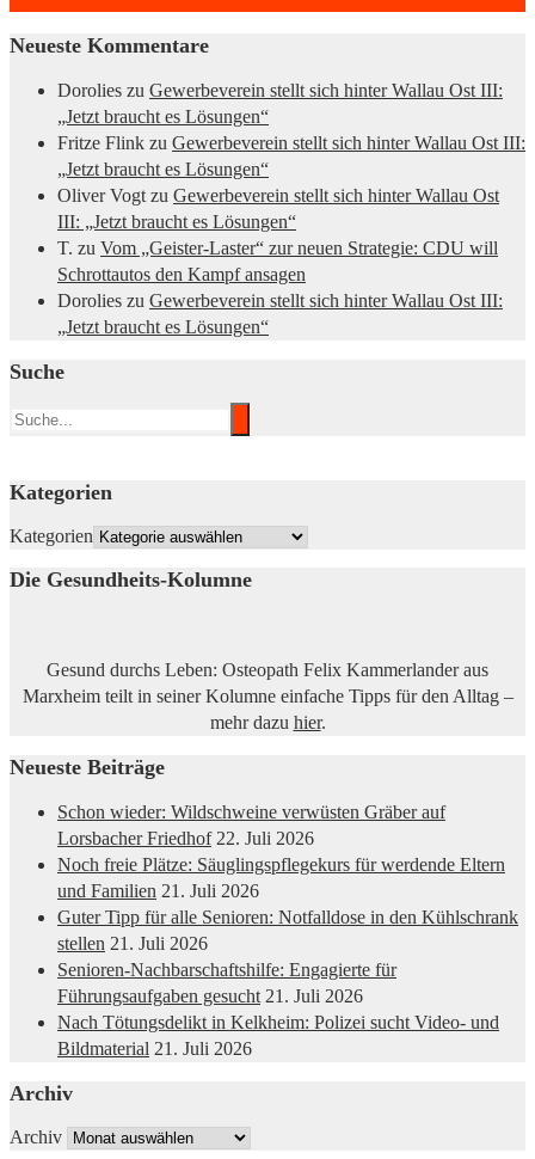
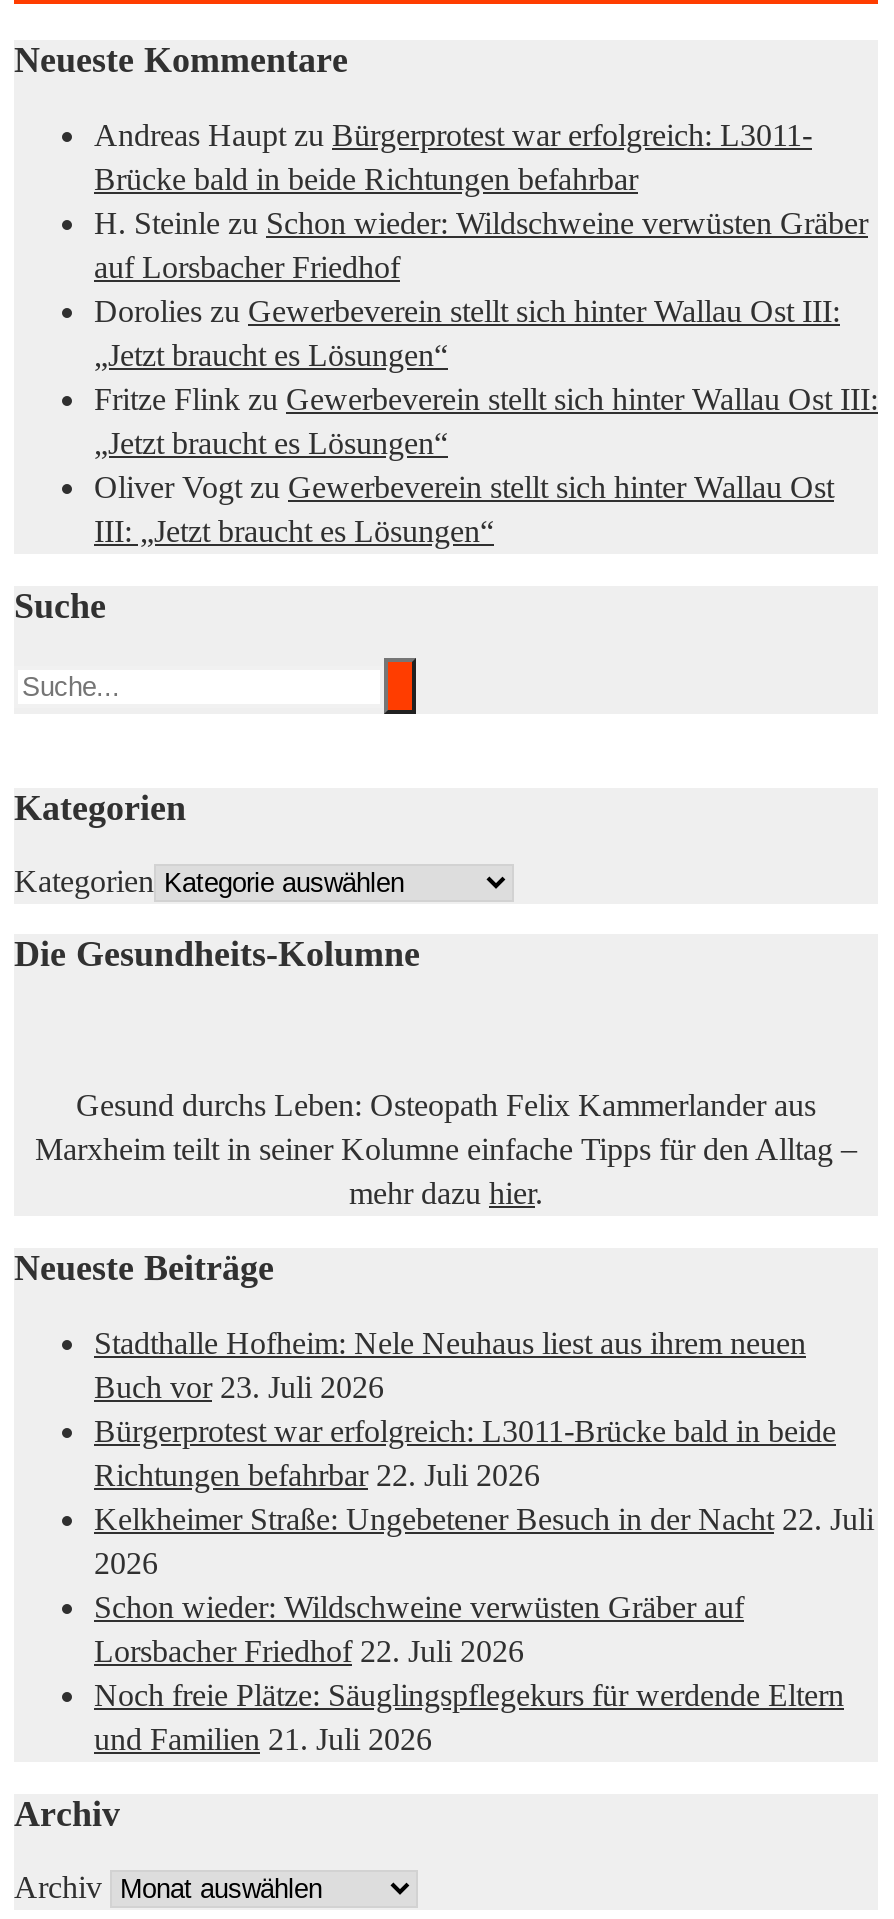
+ Andreas Haupt zu Bürgerprotest war erfolgreich: L3011-
+ Brücke bald in beide Richtungen befahrbar
+ H. Steinle zu Schon wieder: Wildschweine verwüsten Gräber
+ auf Lorsbacher Friedhof

moved down: Dorolies zu Gewerbeverein stellt sich hinter Wallau Ost III: | „Jetzt braucht es Lösungen“ | Fritze Flink zu Gewerbeverein stellt sich hinter Wallau Ost III: | „Jetzt braucht es Lösungen“ | Oliver Vogt zu Gewerbeverein stellt sich hinter Wallau Ost | III: „Jetzt braucht es Lösungen“

- T. zu Vom „Geister-Laster“ zur neuen Strategie: CDU will
- Schrottautos den Kampf ansagen
- Dorolies zu Gewerbeverein stellt sich hinter Wallau Ost III:
- „Jetzt braucht es Lösungen“

+ Stadthalle Hofheim: Nele Neuhaus liest aus ihrem neuen
+ Buch vor 23. Juli 2026
+ Bürgerprotest war erfolgreich: L3011-Brücke bald in beide
+ Richtungen befahrbar 22. Juli 2026
+ Kelkheimer Straße: Ungebetener Besuch in der Nacht 22. Juli
+ 2026

moved down: Schon wieder: Wildschweine verwüsten Gräber auf | Lorsbacher Friedhof 22. Juli 2026 | Noch freie Plätze: Säuglingspflegekurs für werdende Eltern | und Familien 21. Juli 2026

- Guter Tipp für alle Senioren: Notfalldose in den Kühlschrank
- stellen 21. Juli 2026
- Senioren-Nachbarschaftshilfe: Engagierte für
- Führungsaufgaben gesucht 21. Juli 2026
- Nach Tötungsdelikt in Kelkheim: Polizei sucht Video- und
- Bildmaterial 21. Juli 2026
